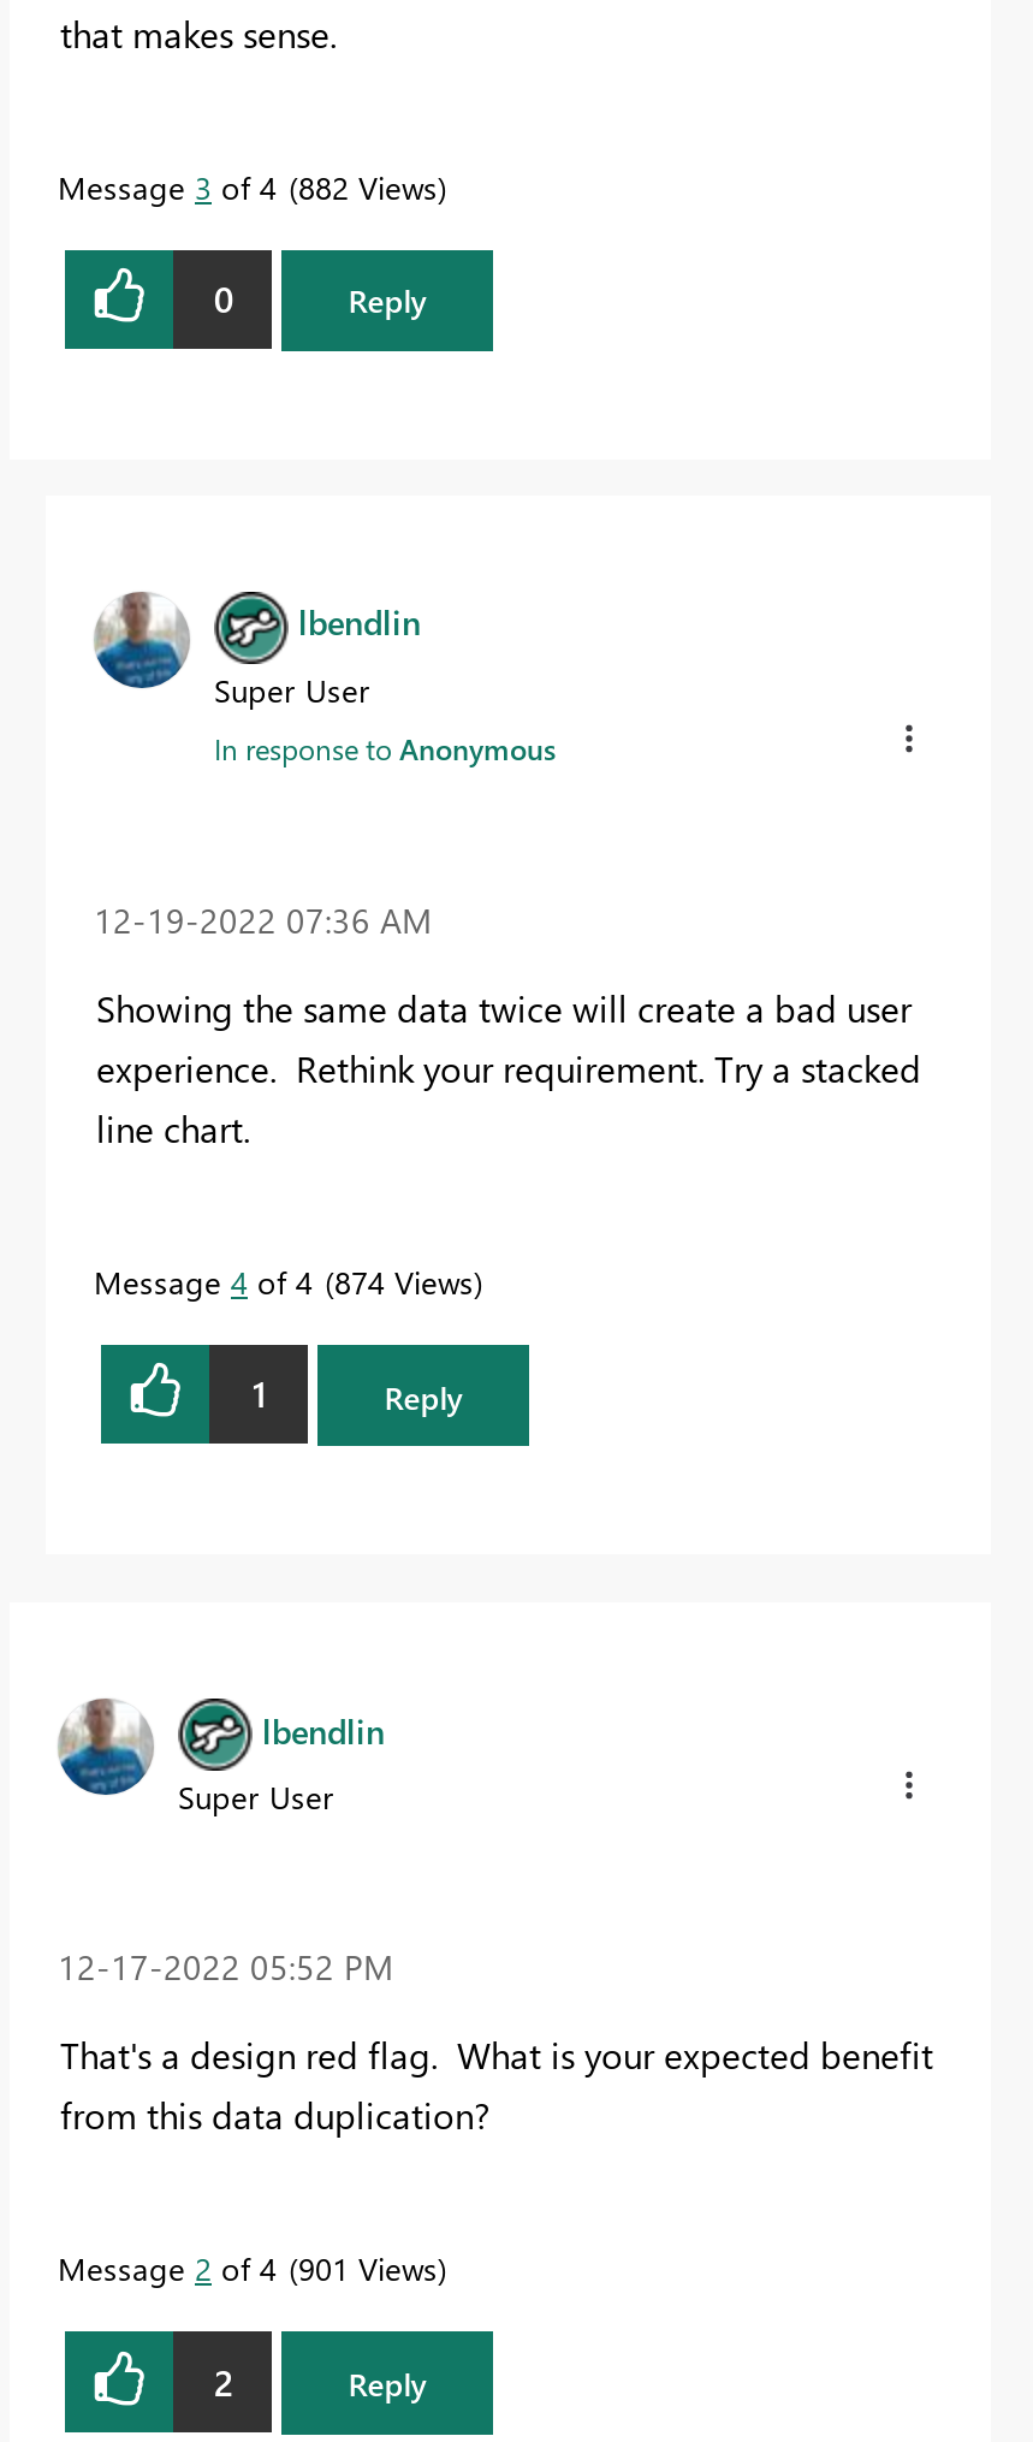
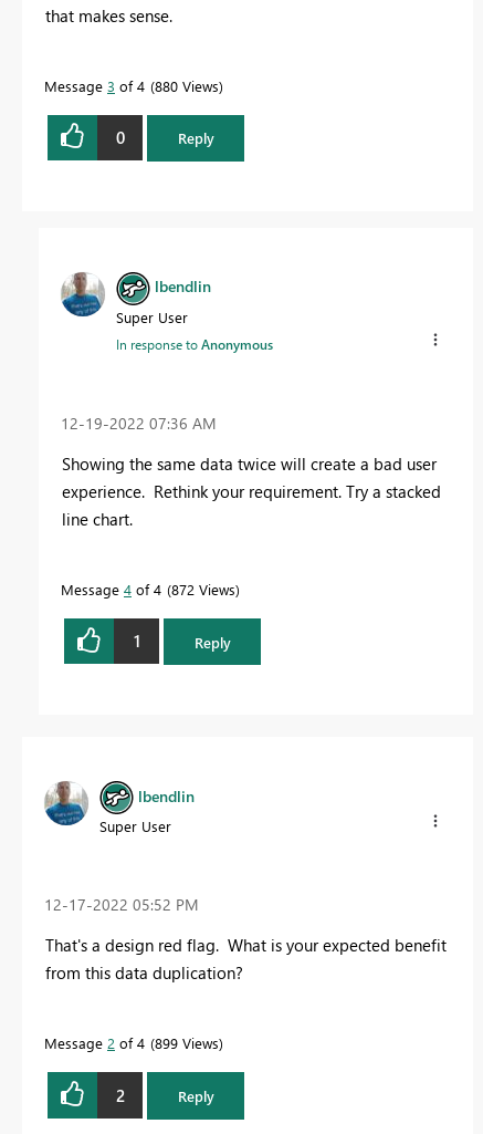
- Message 3 of 4 882 Views
+ Message 3 of 4 880 Views

- Message 4 of 4 874 Views
+ Message 4 of 4 872 Views

- Message 2 of 4 901 Views
+ Message 2 of 4 899 Views
